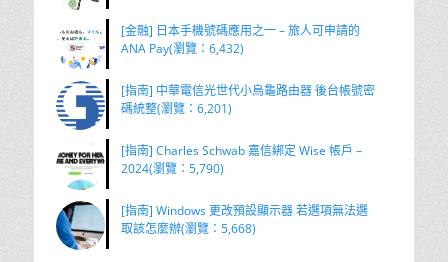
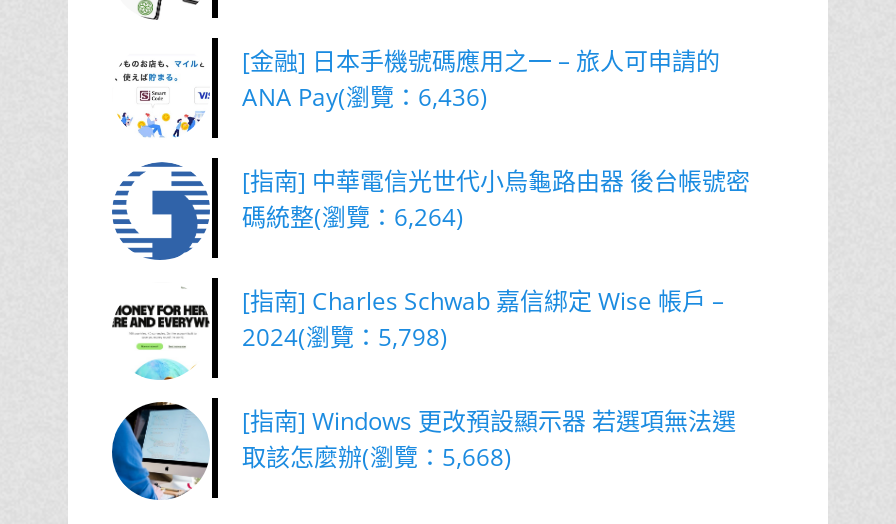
- ANA Pay(瀏覽：6,432)
+ ANA Pay(瀏覽：6,436)

- 碼統整(瀏覽：6,201)
+ 碼統整(瀏覽：6,264)

- 2024(瀏覽：5,790)
+ 2024(瀏覽：5,798)
